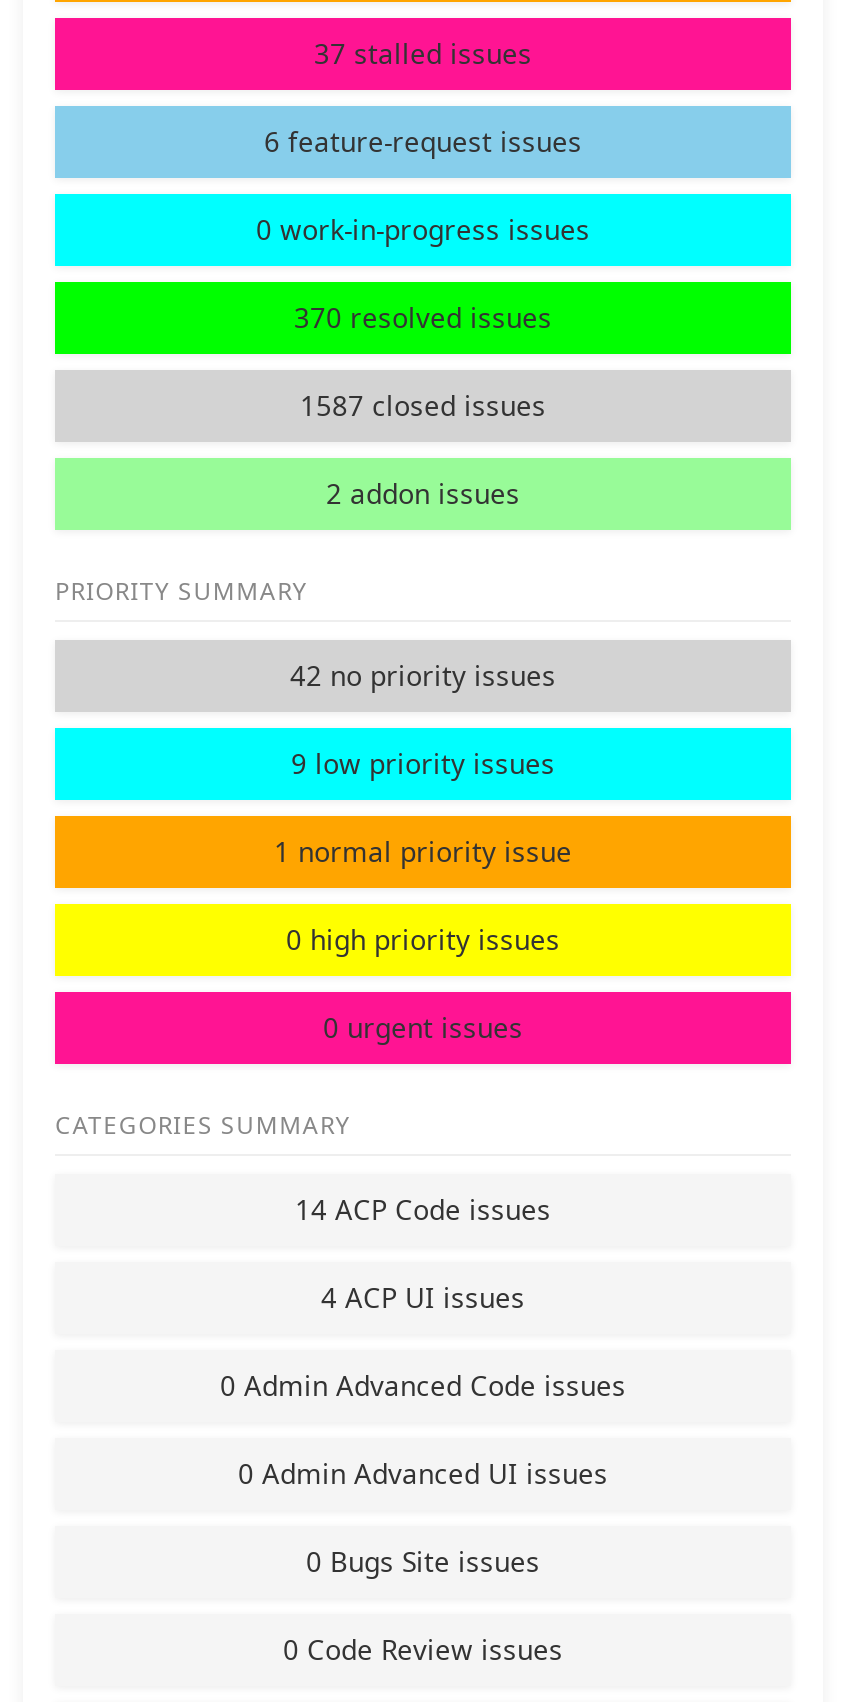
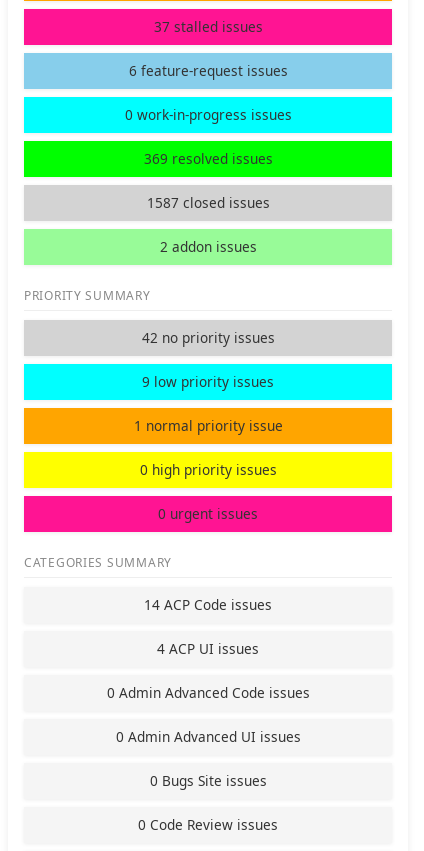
- 370 resolved issues
+ 369 resolved issues
